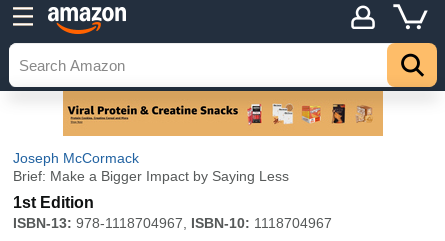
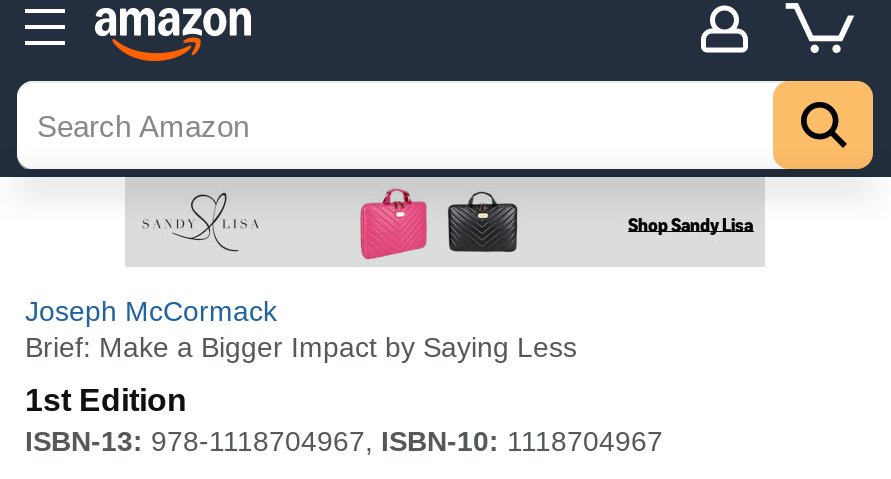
- [image]
+ [image]
